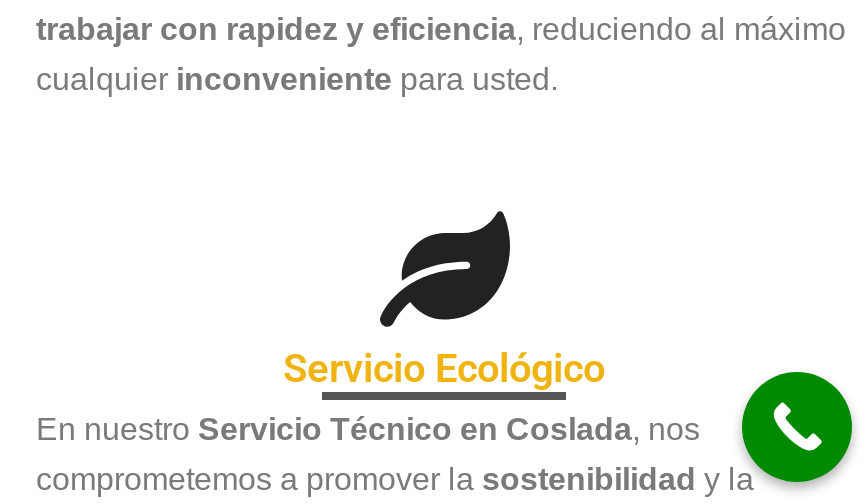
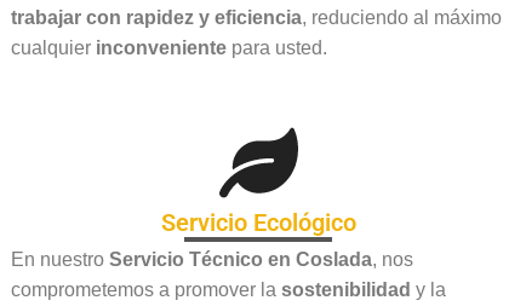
- [image]
